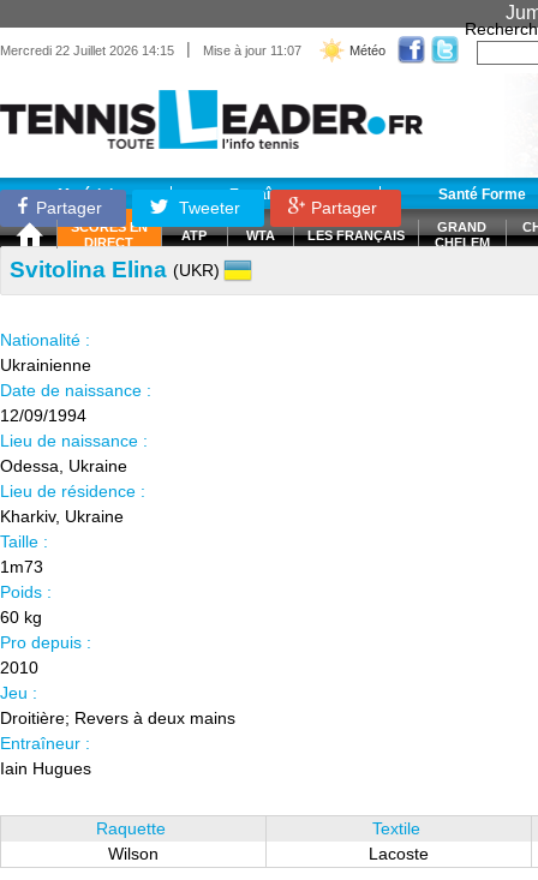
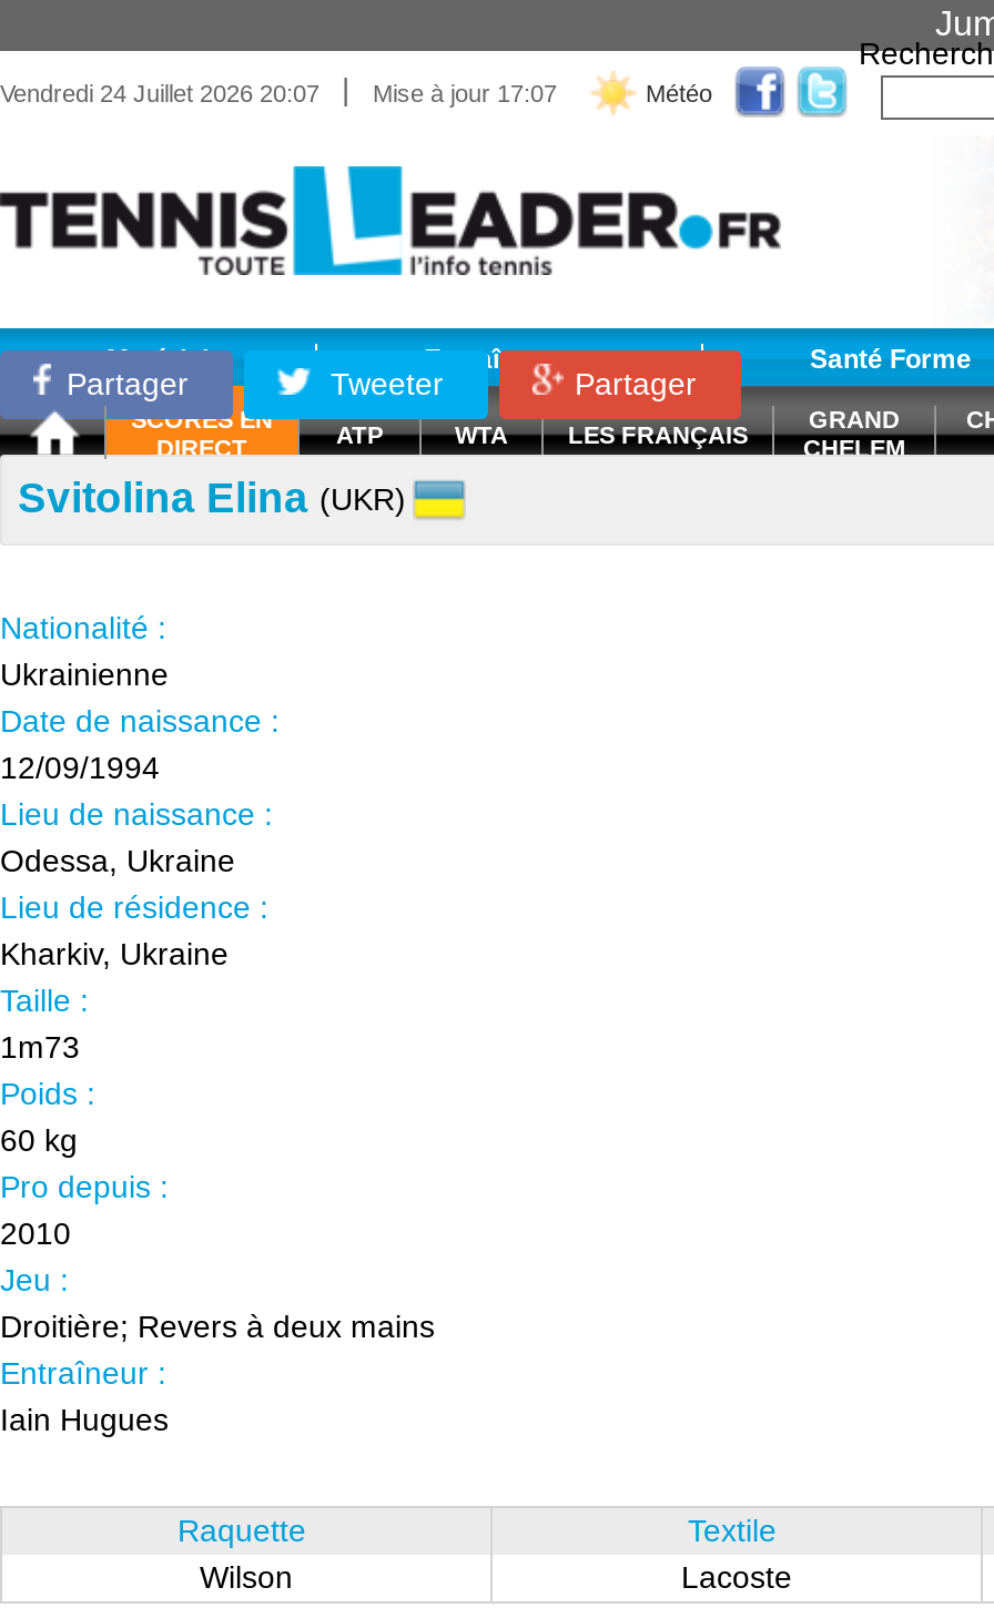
- Mercredi 22 Juillet 2026 14:15
+ Vendredi 24 Juillet 2026 20:07

- Mise à jour 11:07
+ Mise à jour 17:07
